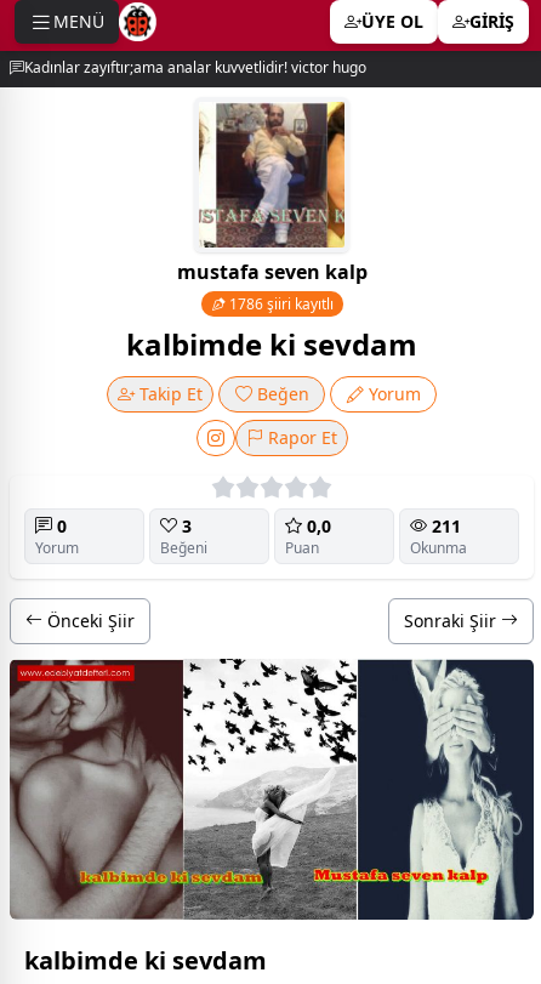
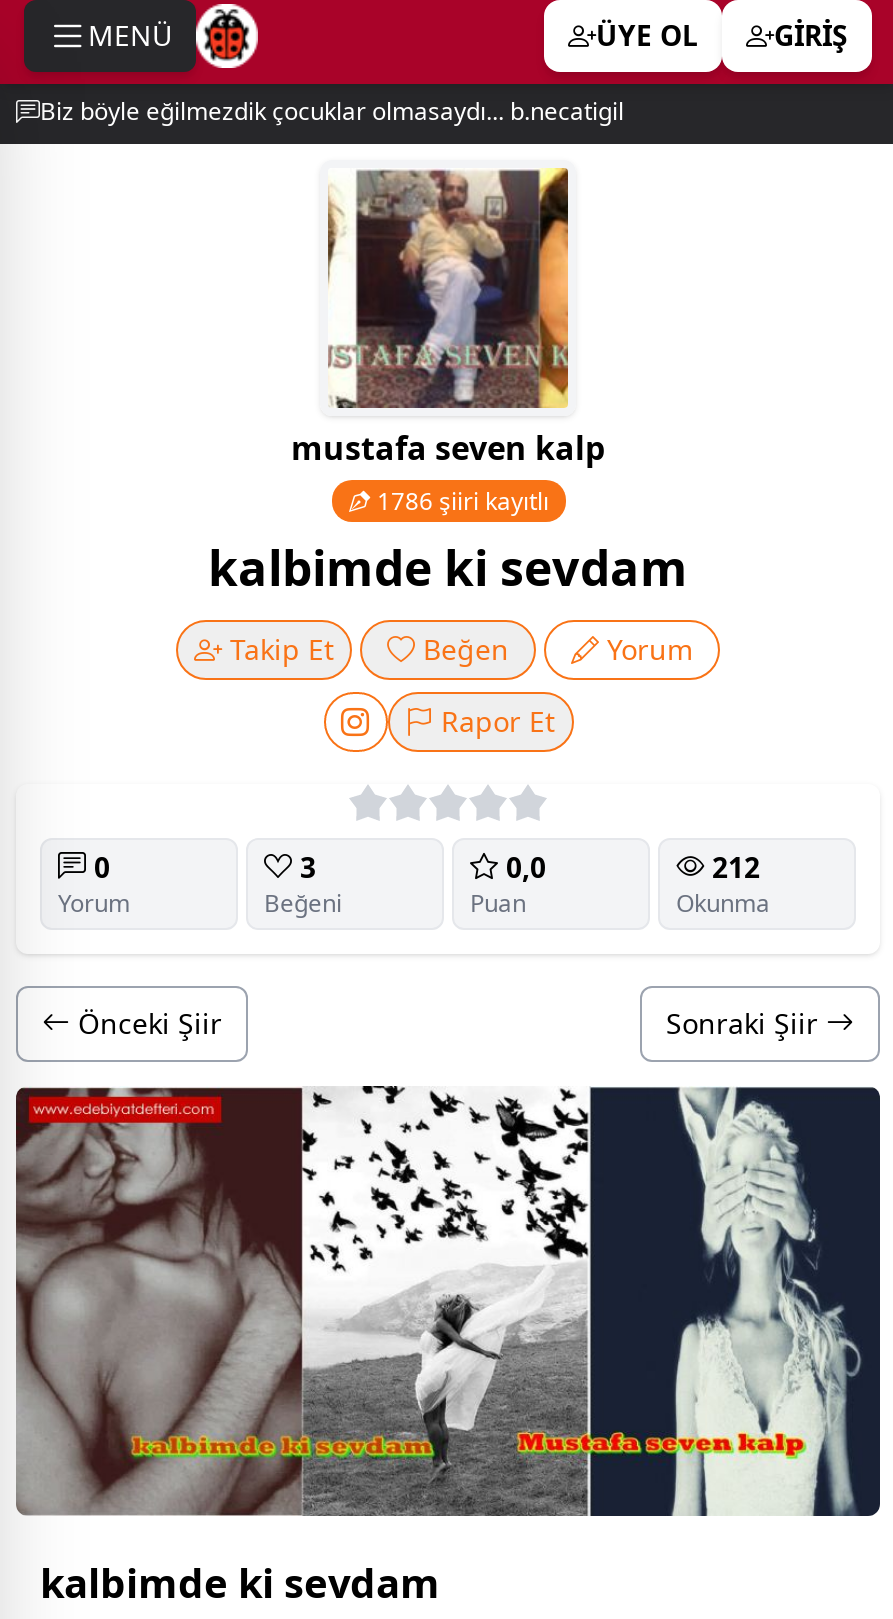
- Kadınlar zayıftır;ama analar kuvvetlidir! victor hugo
+ Biz böyle eğilmezdik çocuklar olmasaydı... b.necatigil

- 211
+ 212
